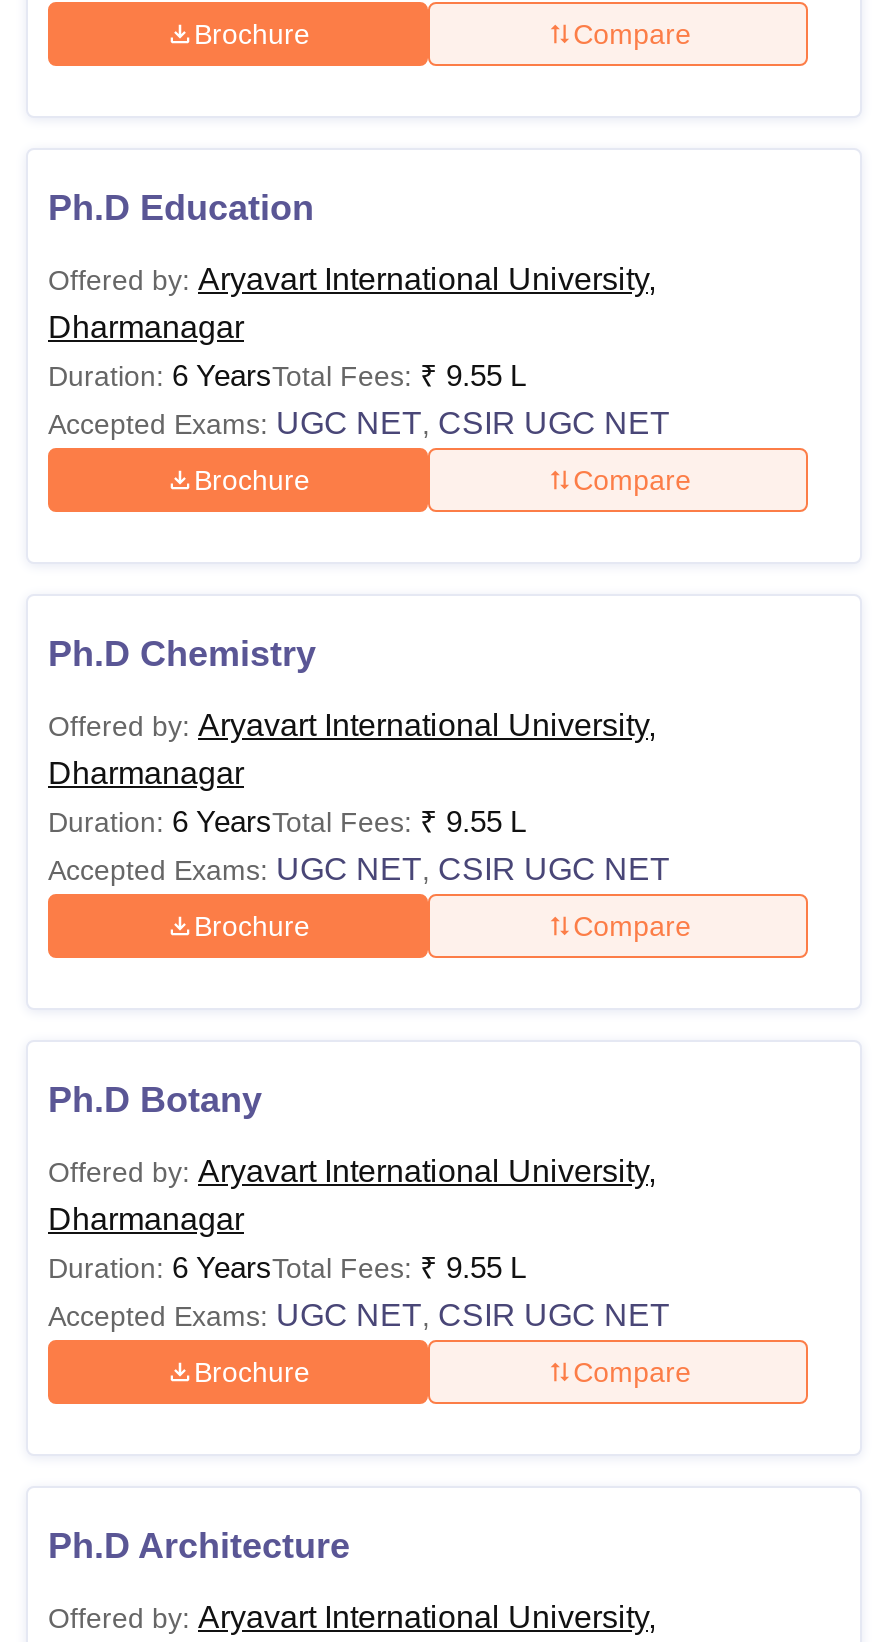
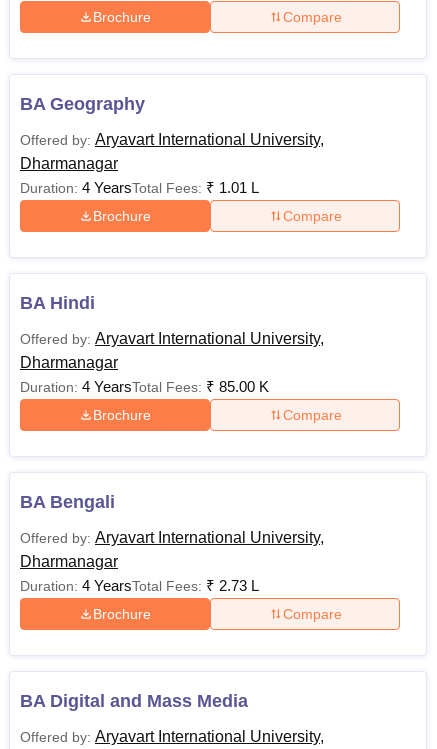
- Ph.D Education
+ BA Geography

- Duration: 6 YearsTotal Fees: ₹9.55 L
- Accepted Exams: UGC NET, CSIR UGC NET
+ Duration: 4 YearsTotal Fees: ₹1.01 L

- Ph.D Chemistry
+ BA Hindi

- Duration: 6 YearsTotal Fees: ₹9.55 L
- Accepted Exams: UGC NET, CSIR UGC NET
+ Duration: 4 YearsTotal Fees: ₹85.00 K

- Ph.D Botany
+ BA Bengali

- Duration: 6 YearsTotal Fees: ₹9.55 L
- Accepted Exams: UGC NET, CSIR UGC NET
+ Duration: 4 YearsTotal Fees: ₹2.73 L

- Ph.D Architecture
+ BA Digital and Mass Media
